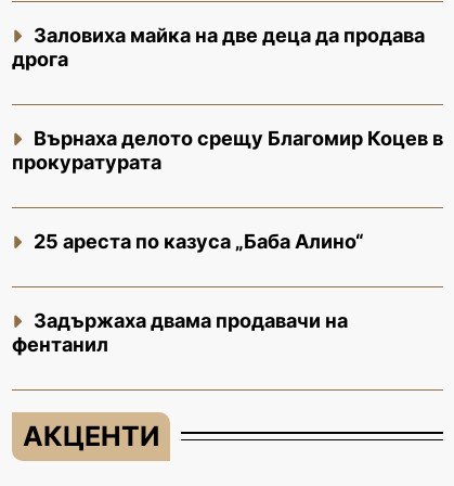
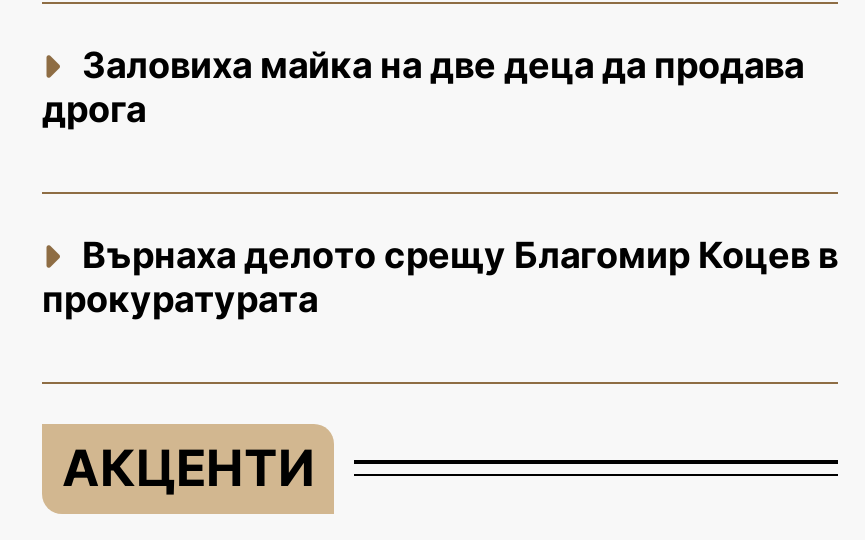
- 25 ареста по казуса „Баба Алино“
- Задържаха двама продавачи на
- фентанил
